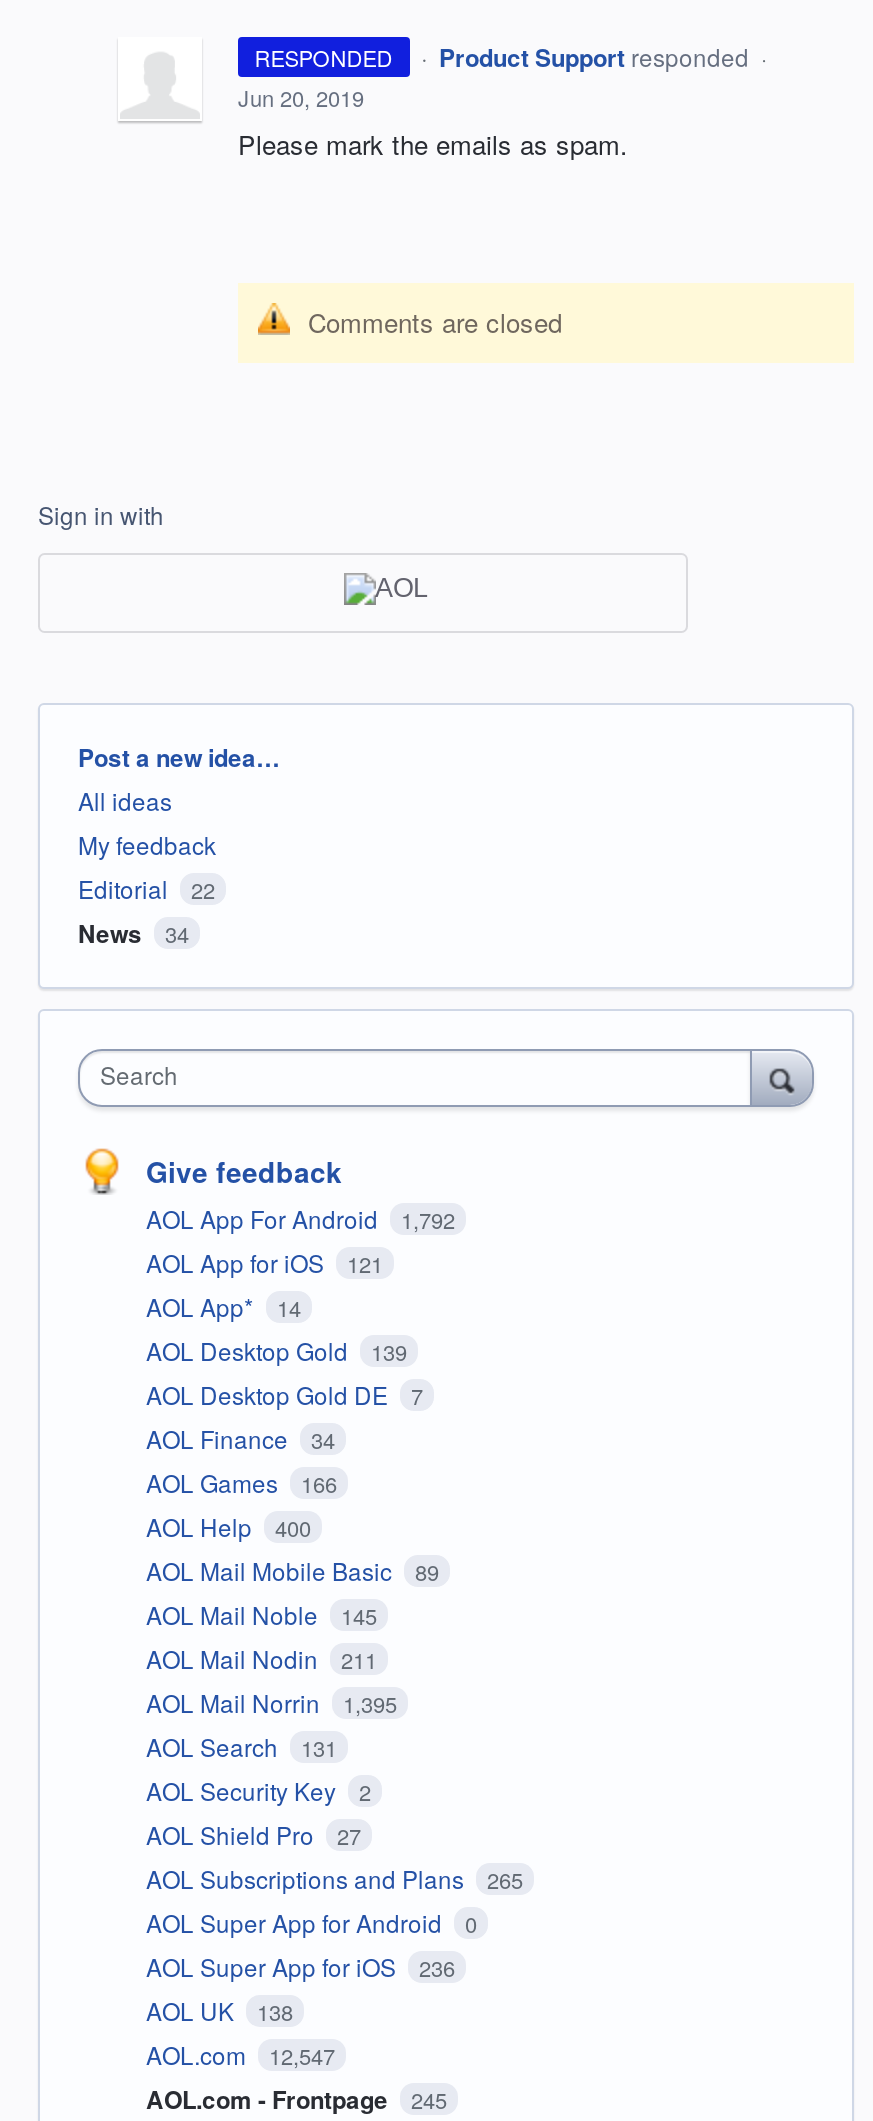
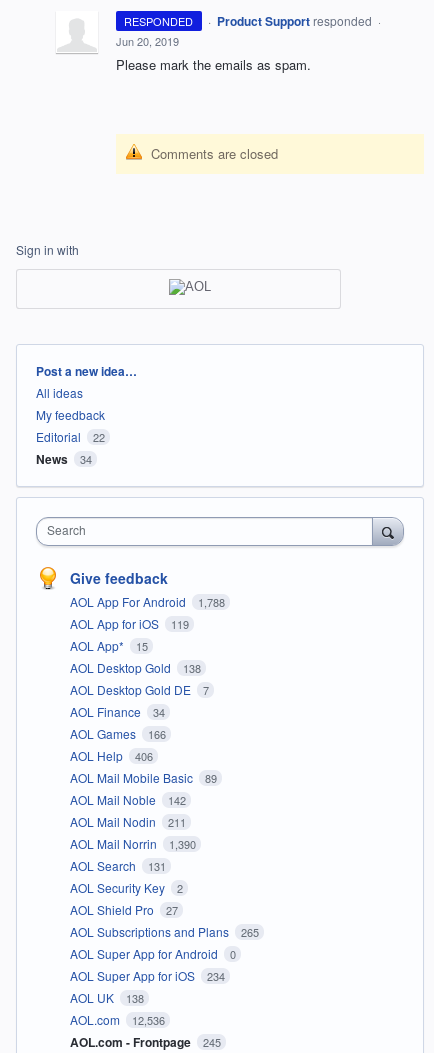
- AOL App For Android 1,792
+ AOL App For Android 1,788

- AOL App for iOS 121
+ AOL App for iOS 119

- AOL App* 14
+ AOL App* 15

- AOL Desktop Gold 139
+ AOL Desktop Gold 138

- AOL Help 400
+ AOL Help 406

- AOL Mail Noble 145
+ AOL Mail Noble 142

- AOL Mail Norrin 1,395
+ AOL Mail Norrin 1,390

- AOL Super App for iOS 236
+ AOL Super App for iOS 234

- AOL.com 12,547
+ AOL.com 12,536
